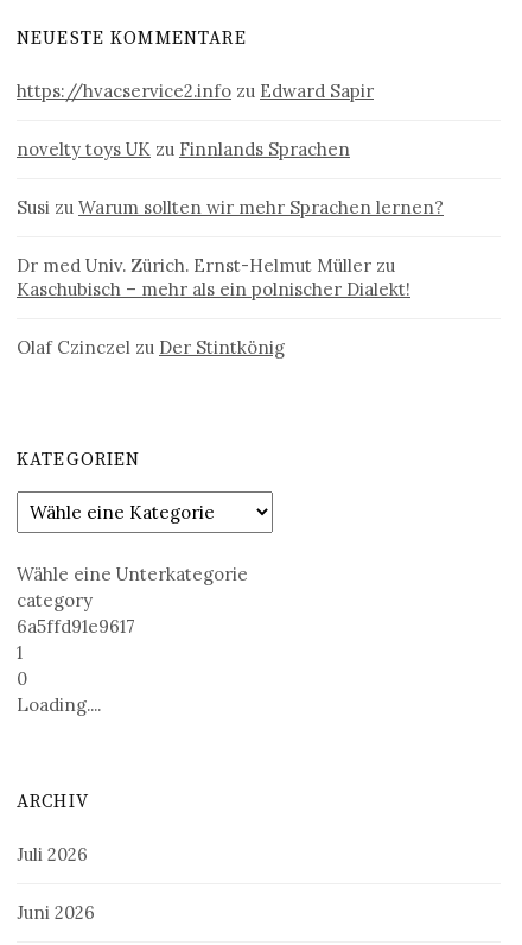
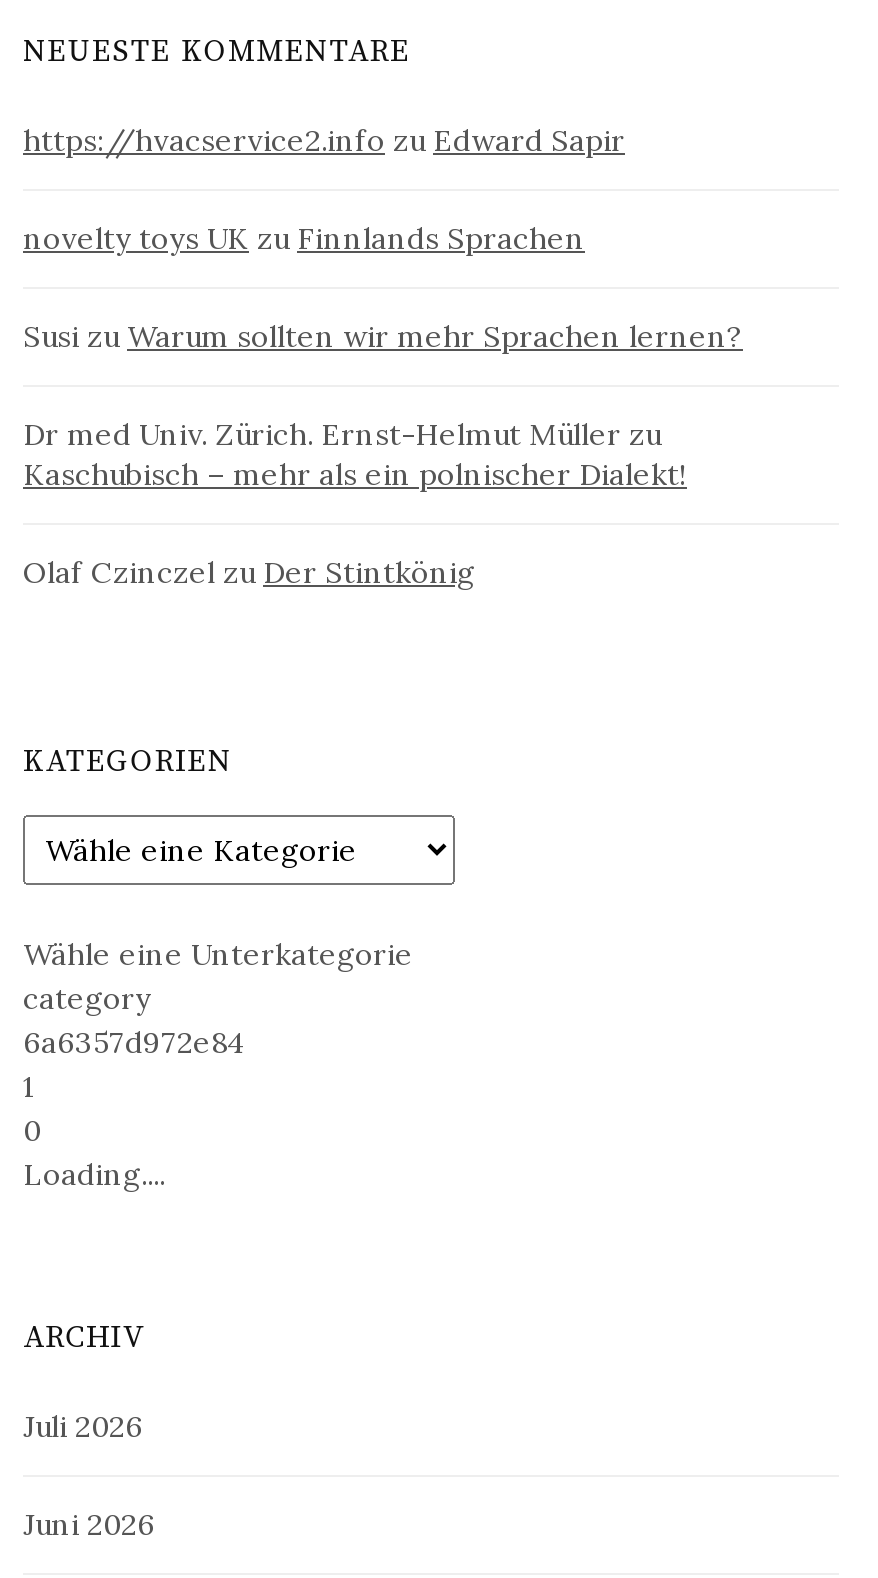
- 6a5ffd91e9617
+ 6a6357d972e84
